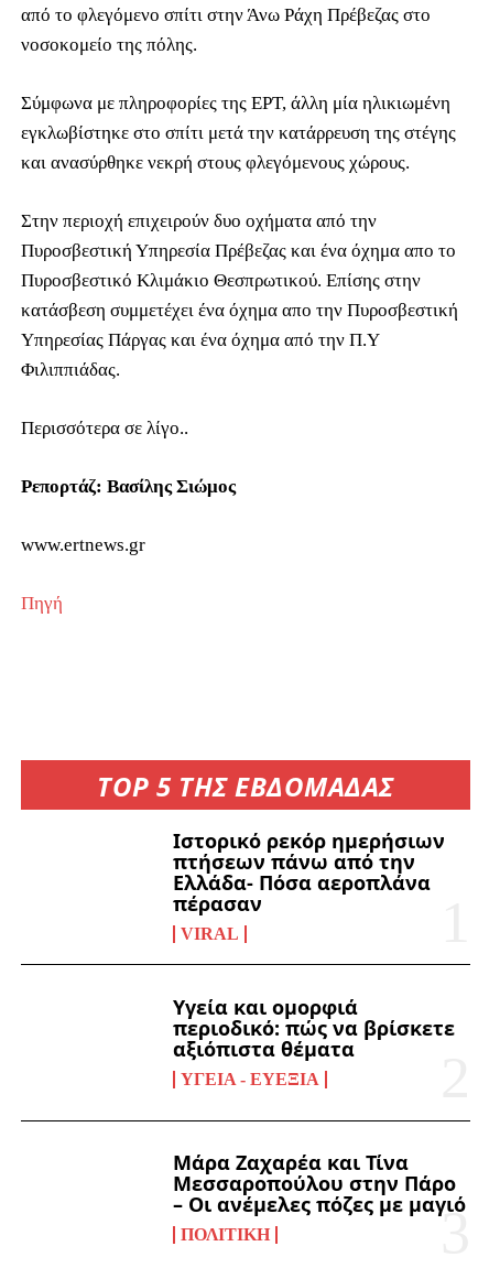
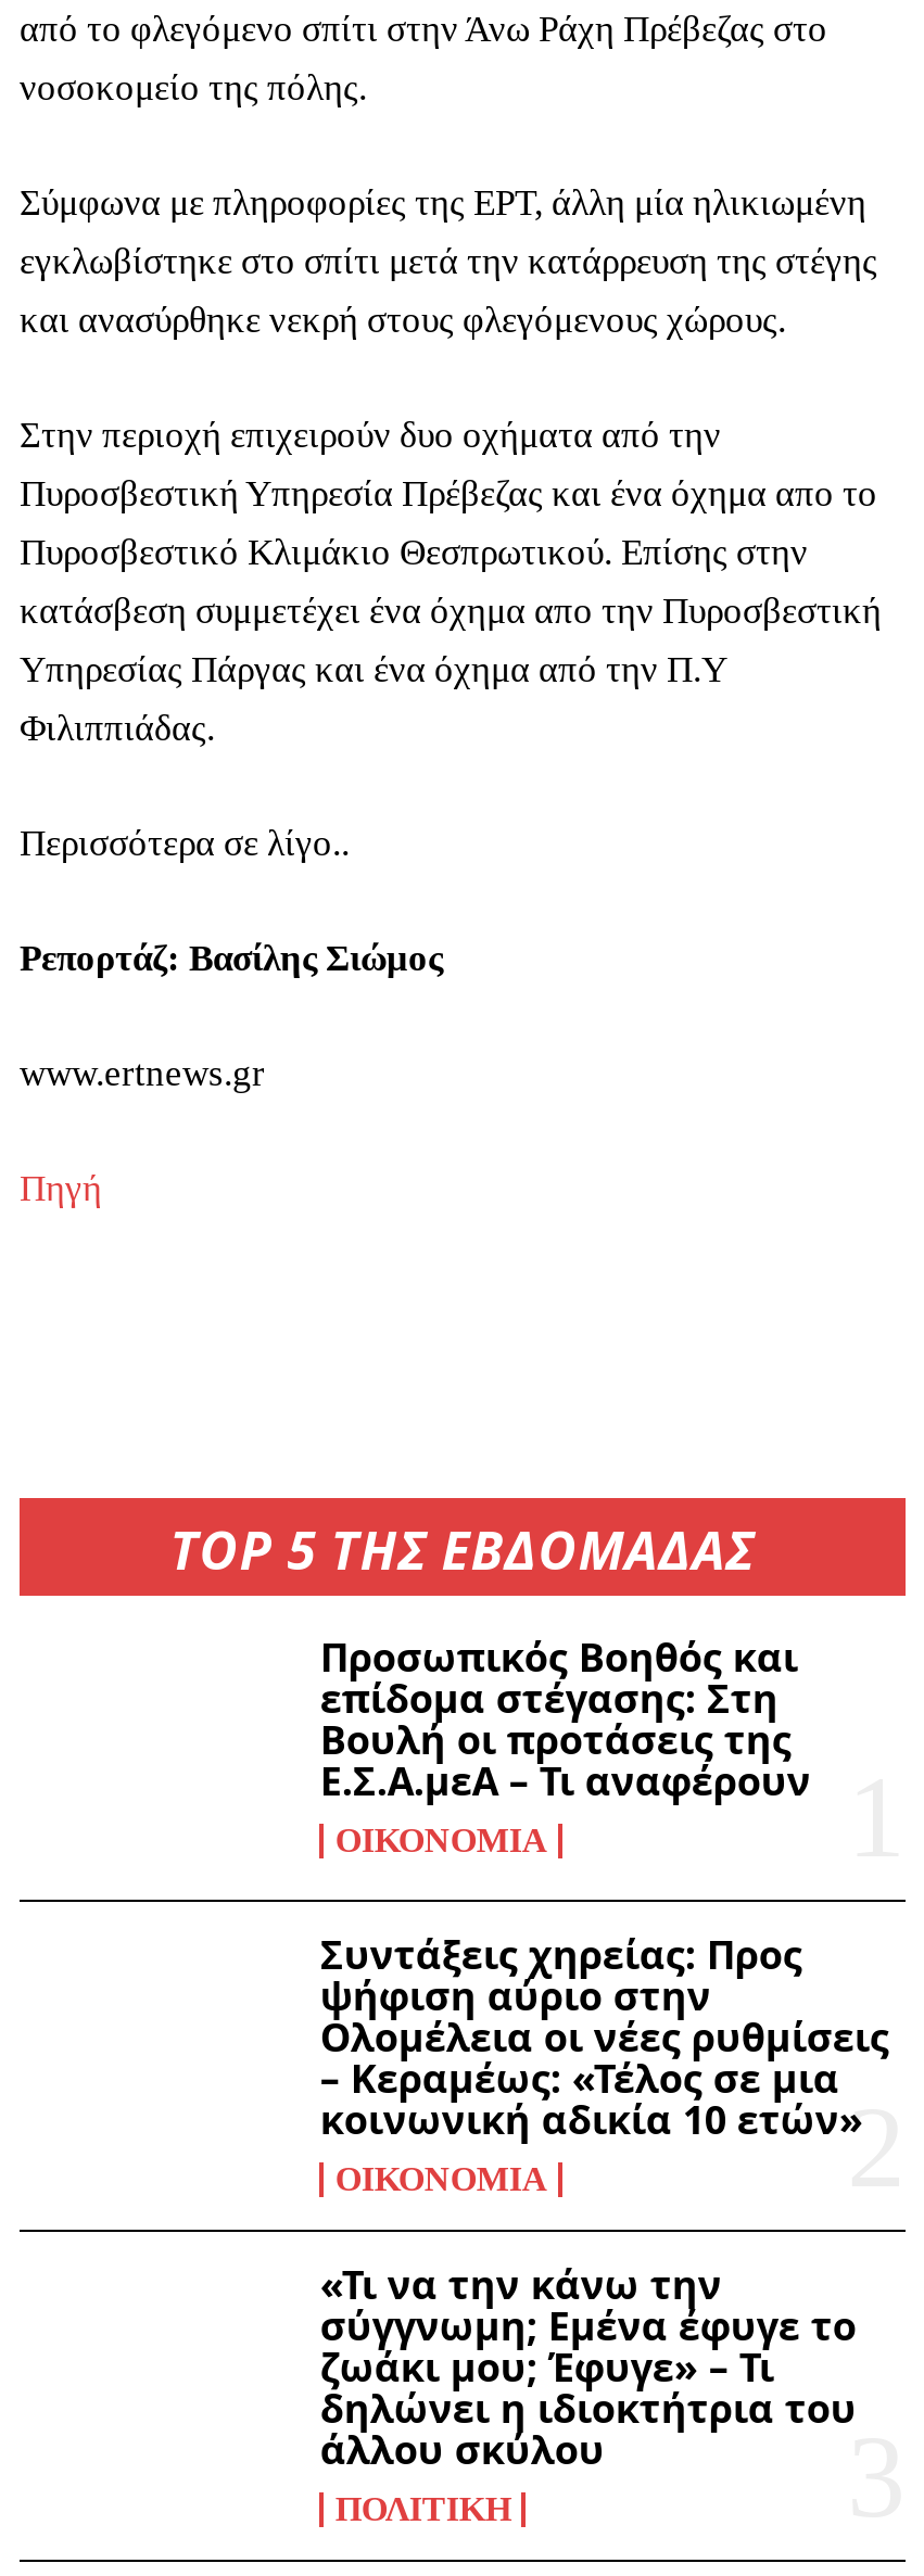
- Ιστορικό ρεκόρ ημερήσιων
- πτήσεων πάνω από την
- Ελλάδα- Πόσα αεροπλάνα
- πέρασαν
- VIRAL
+ Προσωπικός Βοηθός και
+ επίδομα στέγασης: Στη
+ Βουλή οι προτάσεις της
+ Ε.Σ.Α.μεΑ – Τι αναφέρουν
+ ΟΙΚΟΝΟΜΊΑ

- Υγεία και ομορφιά
- περιοδικό: πώς να βρίσκετε
- αξιόπιστα θέματα
- ΥΓΕΊΑ - ΕΥΕΞΊΑ
+ Συντάξεις χηρείας: Προς
+ ψήφιση αύριο στην
+ Ολομέλεια οι νέες ρυθμίσεις
+ – Κεραμέως: «Τέλος σε μια
+ κοινωνική αδικία 10 ετών»
+ ΟΙΚΟΝΟΜΊΑ

- Μάρα Ζαχαρέα και Τίνα
- Μεσσαροπούλου στην Πάρο
- – Οι ανέμελες πόζες με μαγιό
+ «Τι να την κάνω την
+ σύγγνωμη; Εμένα έφυγε το
+ ζωάκι μου; Έφυγε» – Τι
+ δηλώνει η ιδιοκτήτρια του
+ άλλου σκύλου
